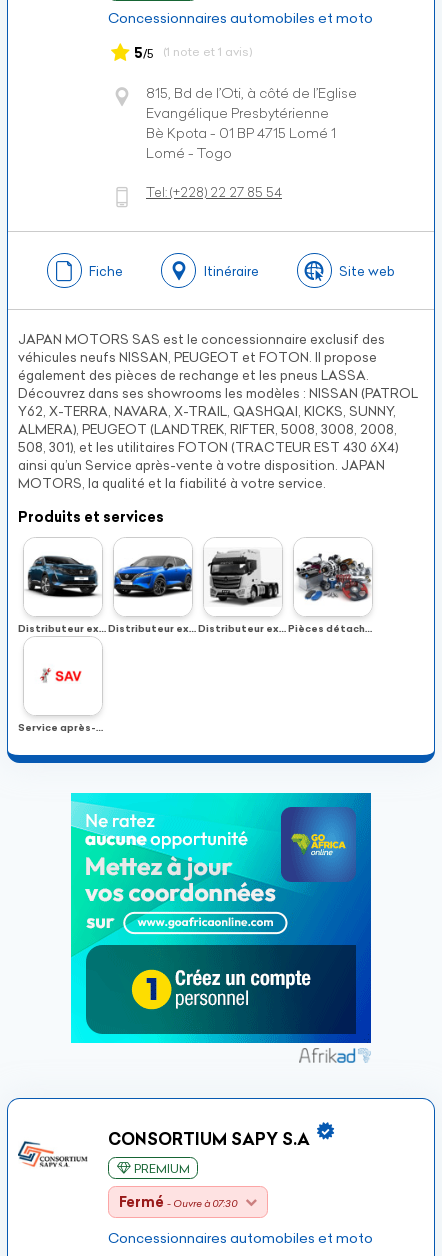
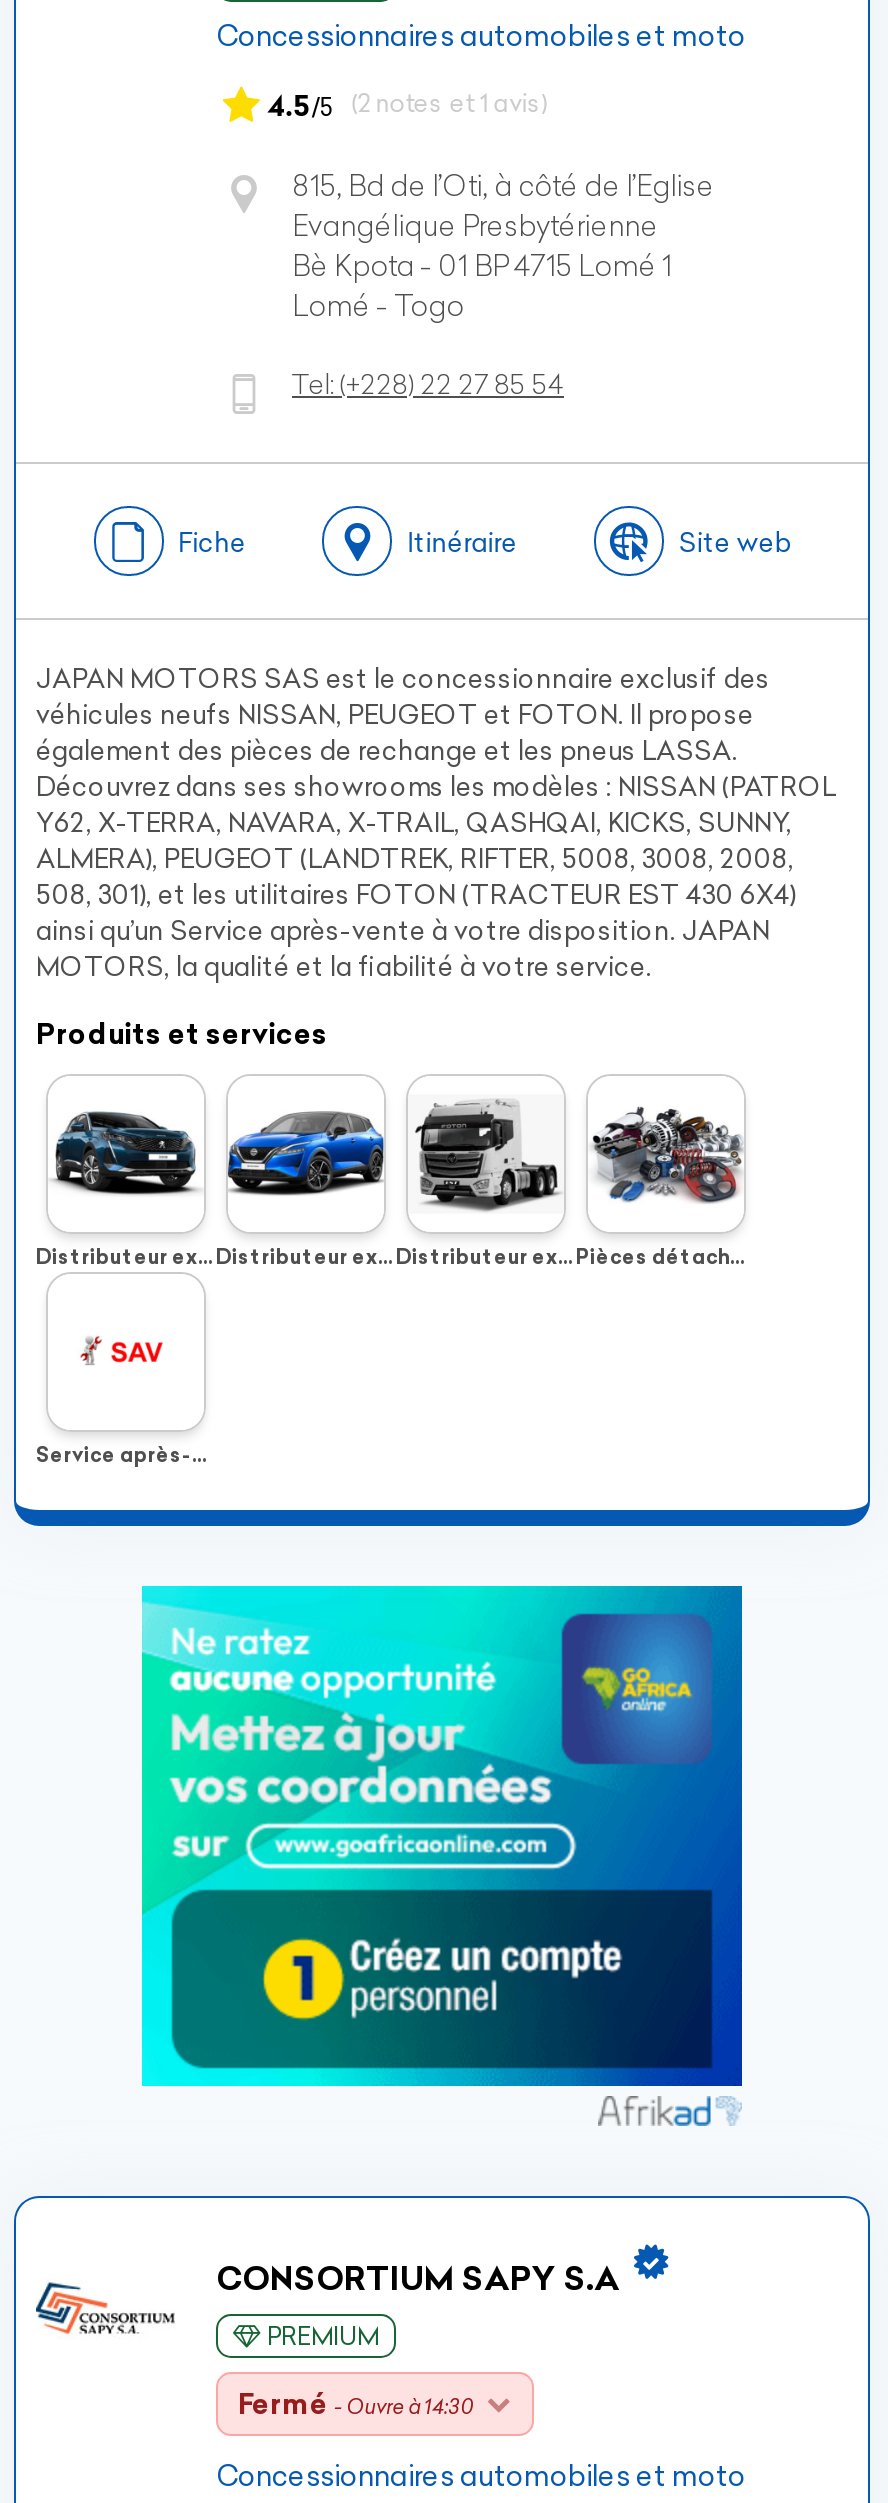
- 5/5
+ 4.5/5

- (1 note et 1 avis)
+ (2 notes et 1 avis)

- Fermé - Ouvre à 07:30
+ Fermé - Ouvre à 14:30
